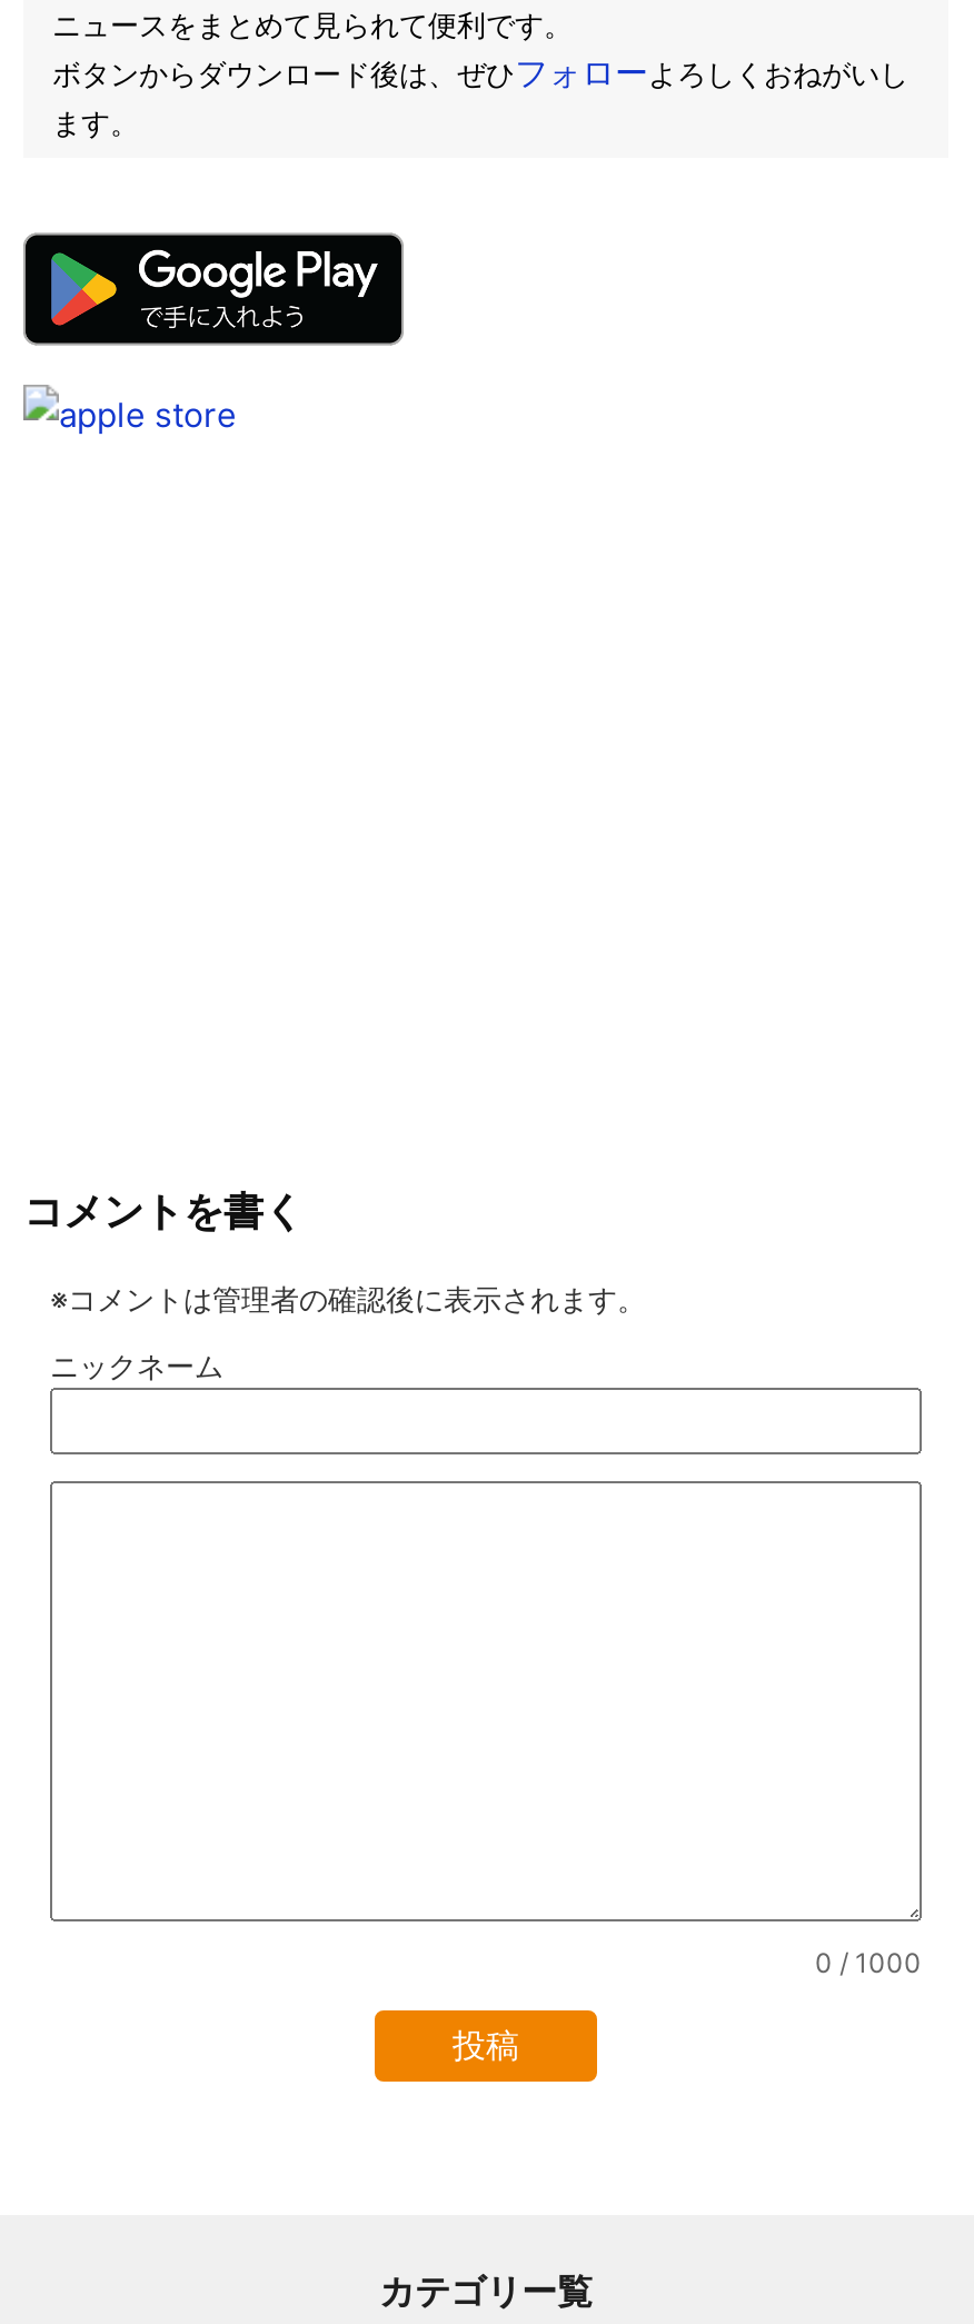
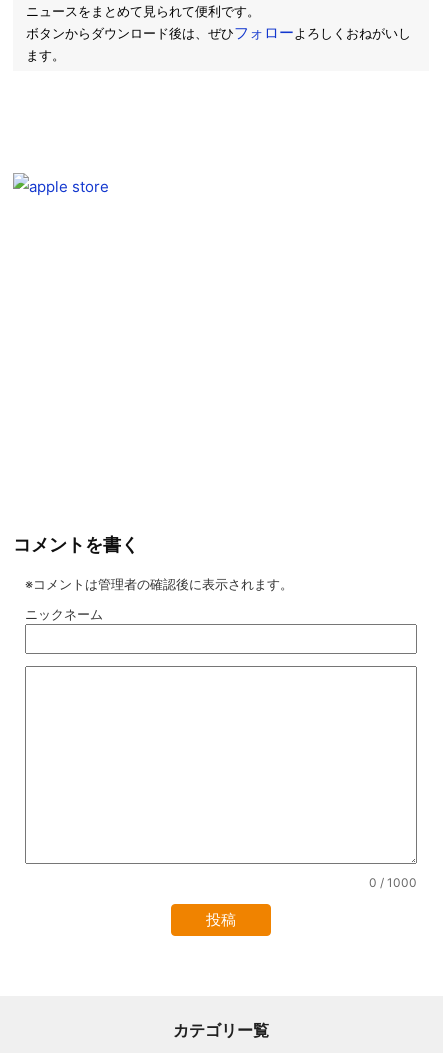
- [image]
